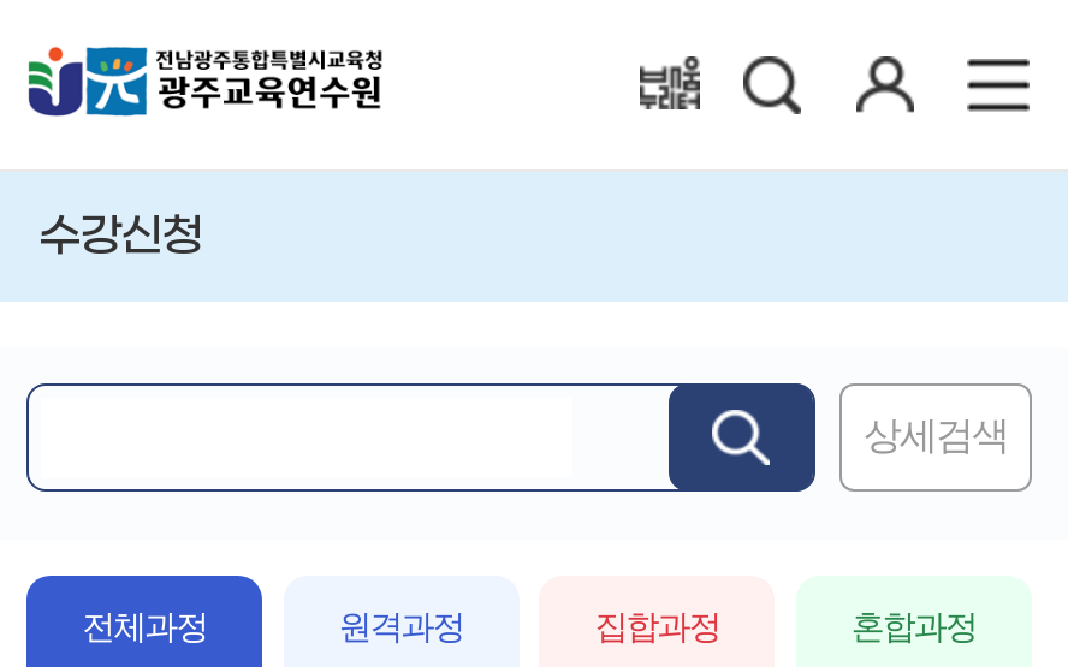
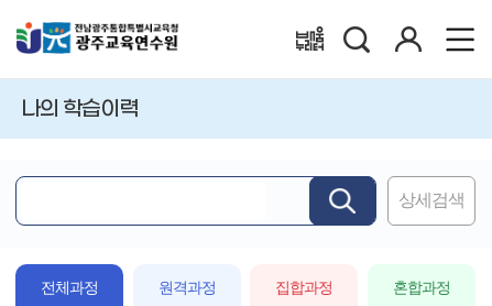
- 수강신청
+ 나의 학습이력
